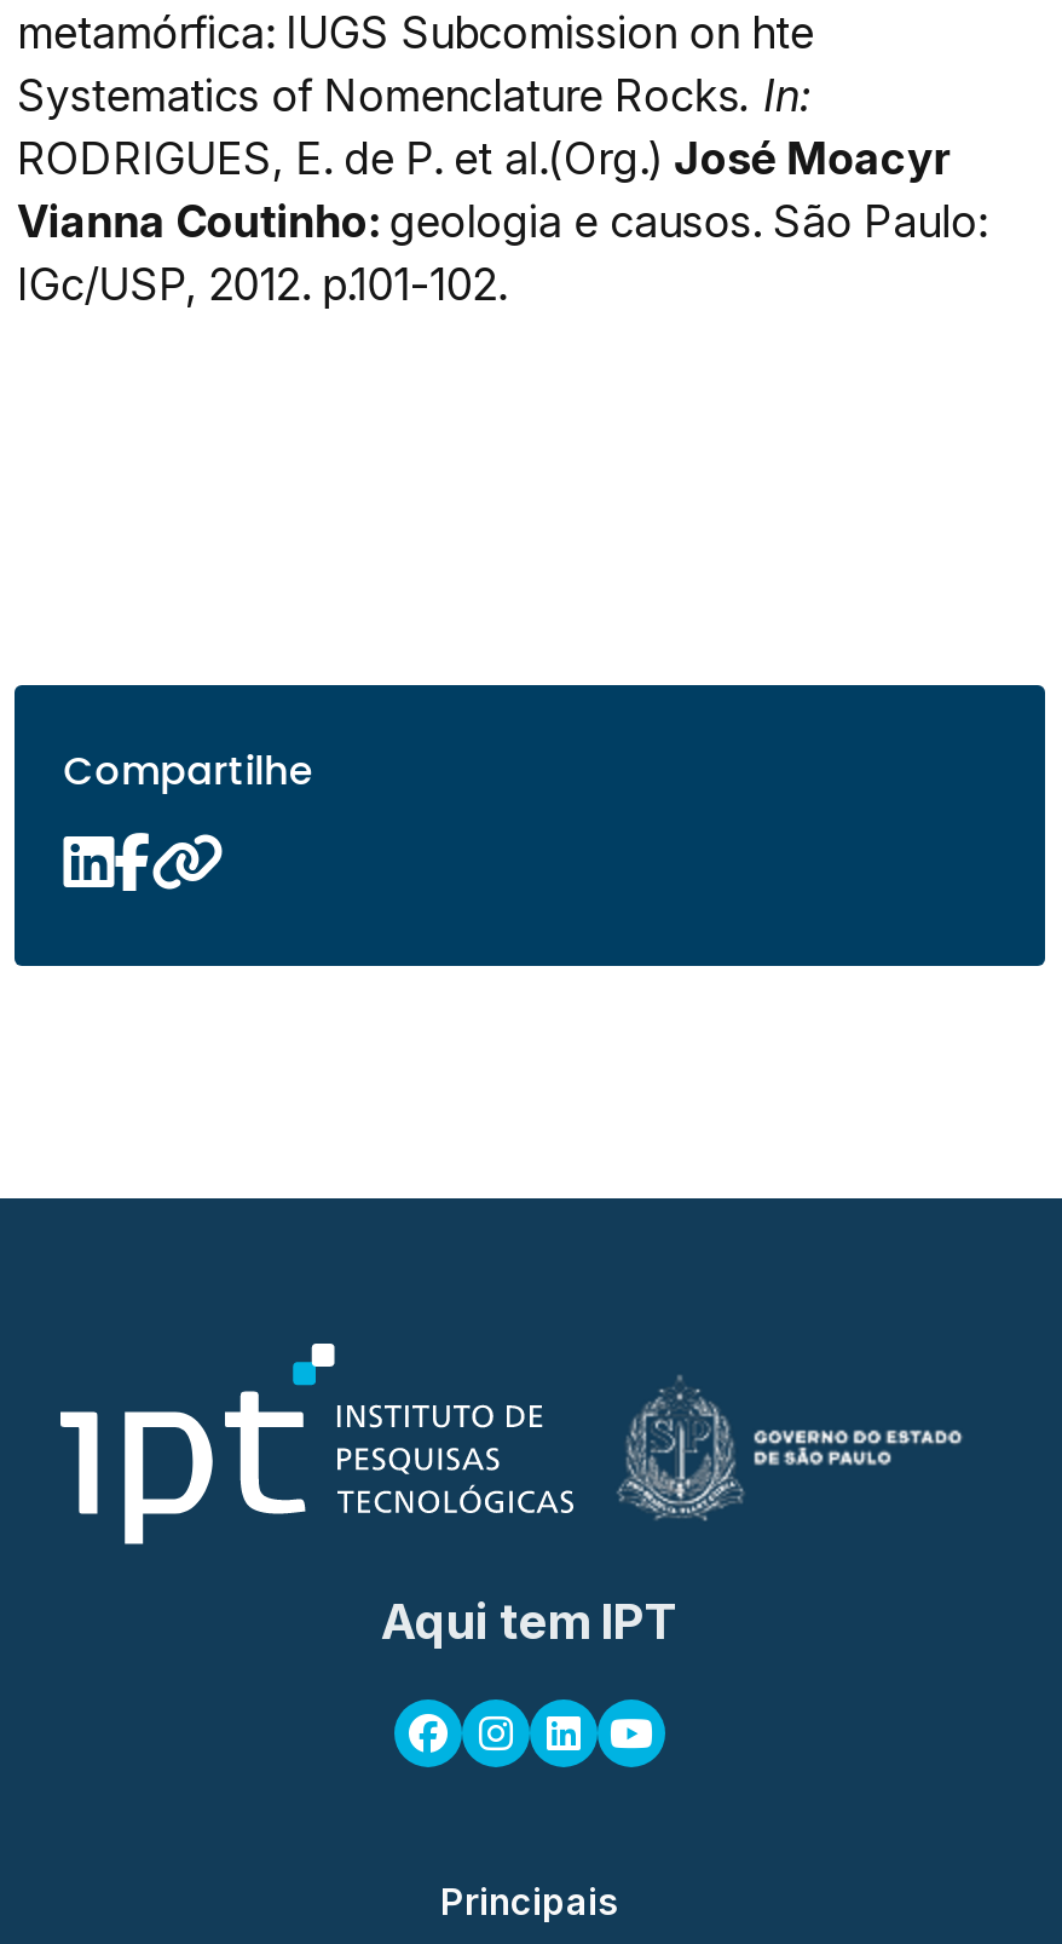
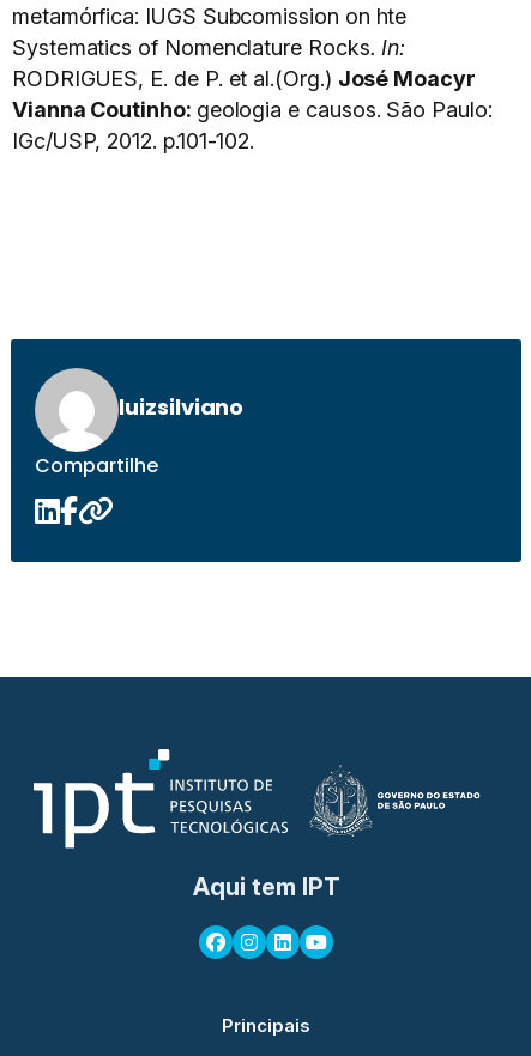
+ [image]
+ luizsilviano
